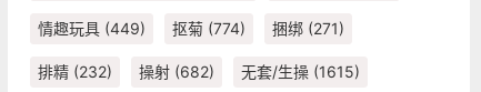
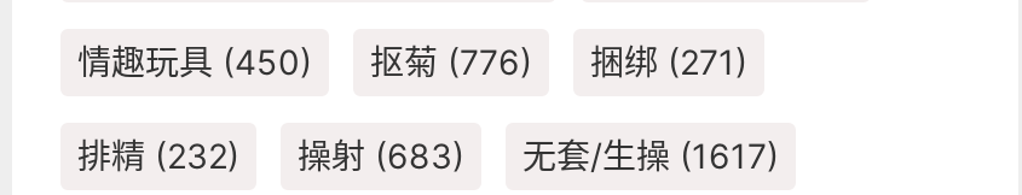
- 情趣玩具(449)
+ 情趣玩具(450)

- 抠菊(774)
+ 抠菊(776)

- 操射(682)
+ 操射(683)

- 无套/生操(1615)
+ 无套/生操(1617)
